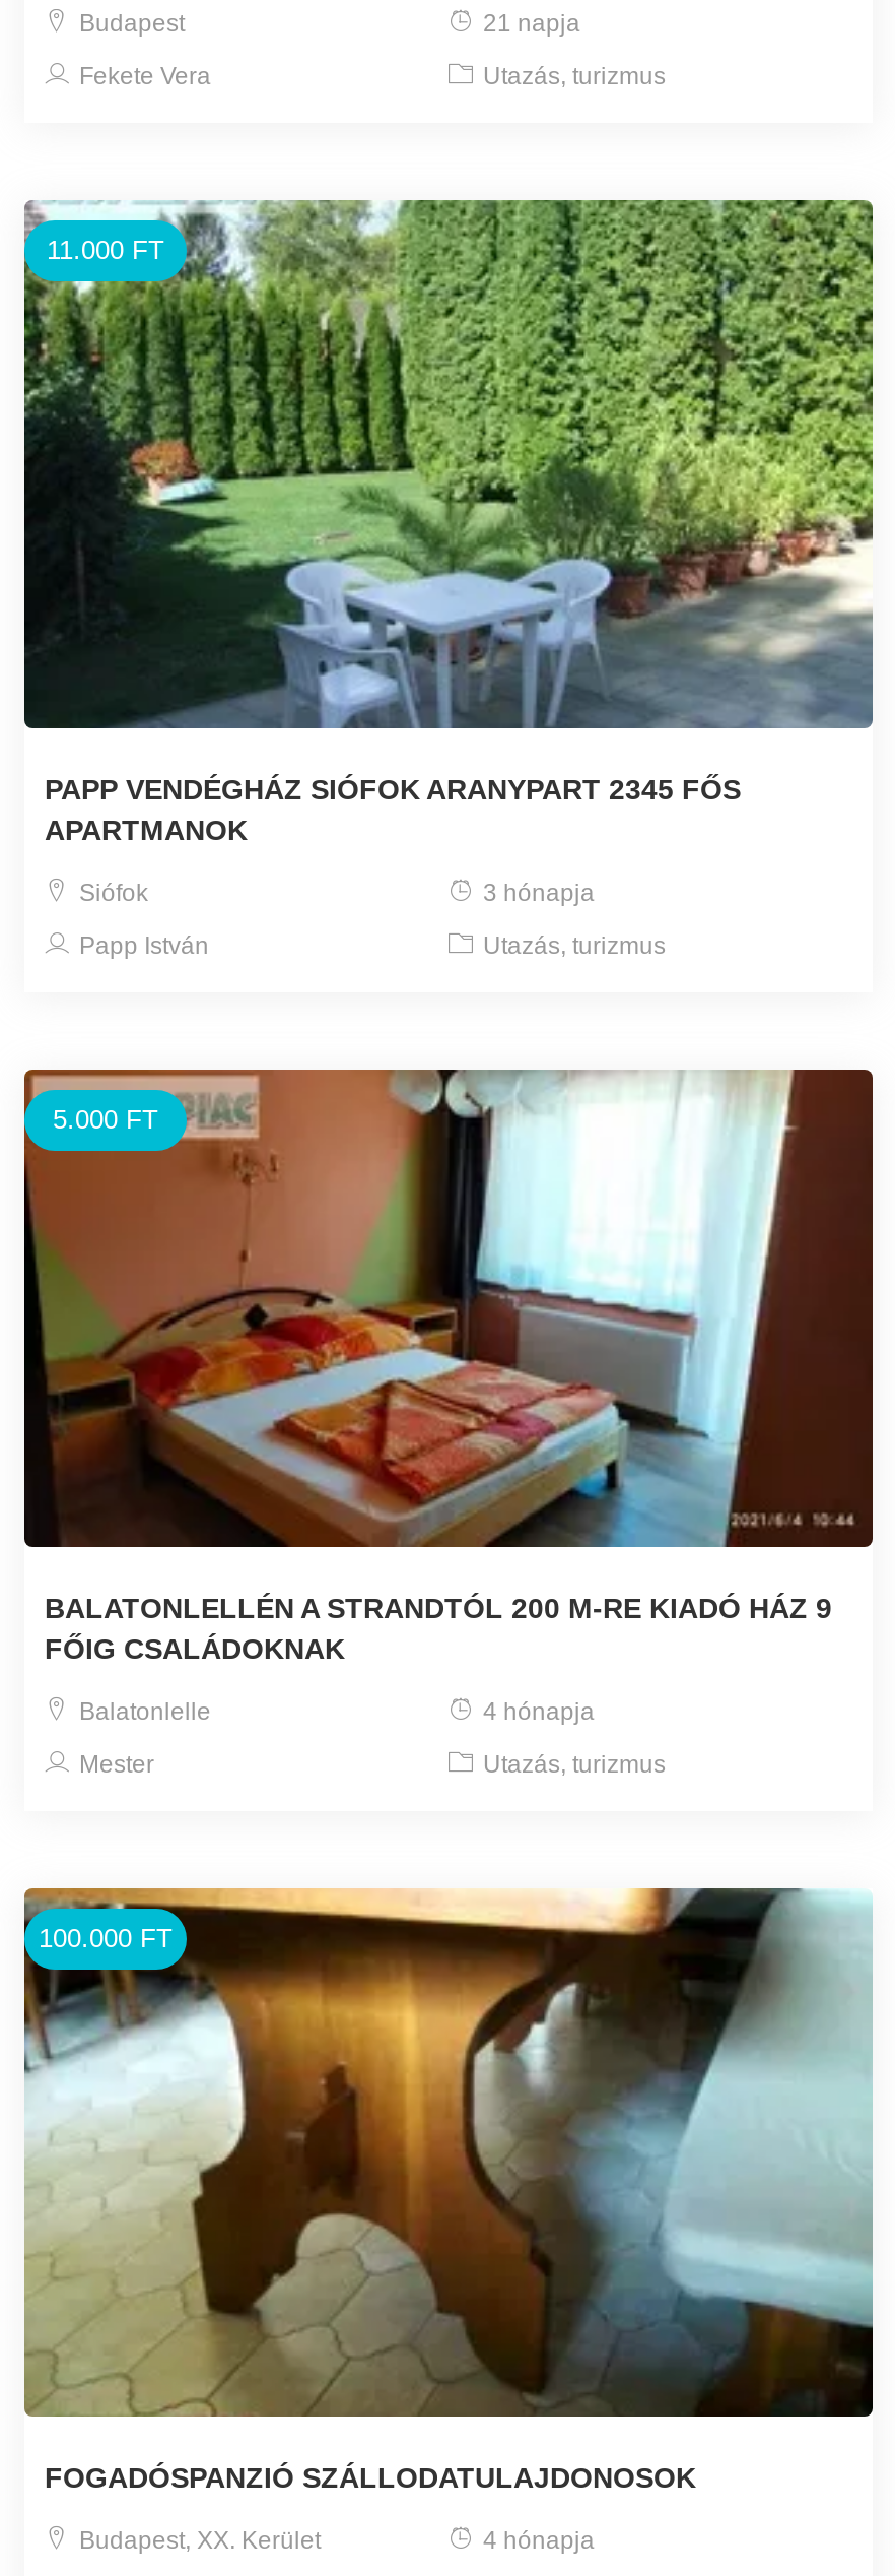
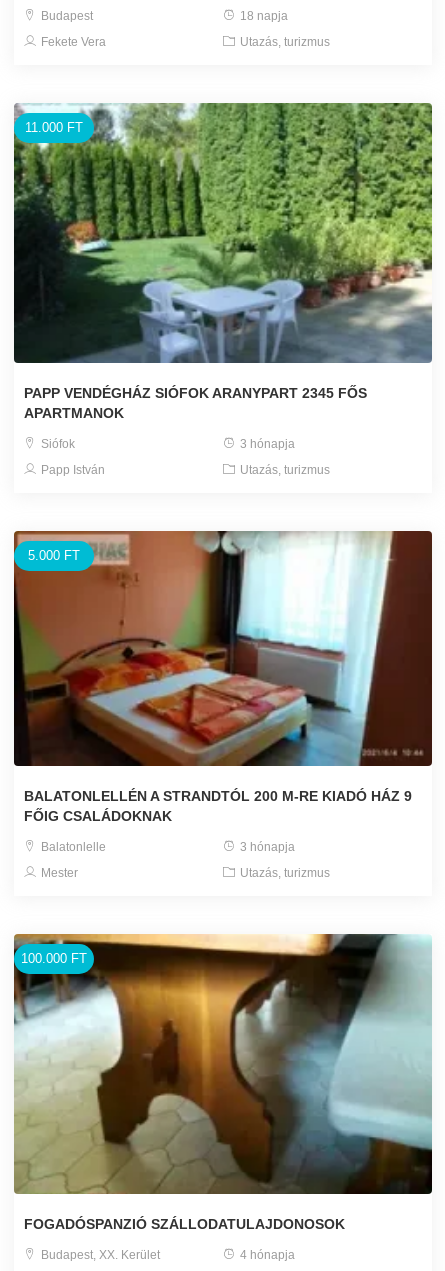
- 21 napja
+ 18 napja

- 4 hónapja
+ 3 hónapja
